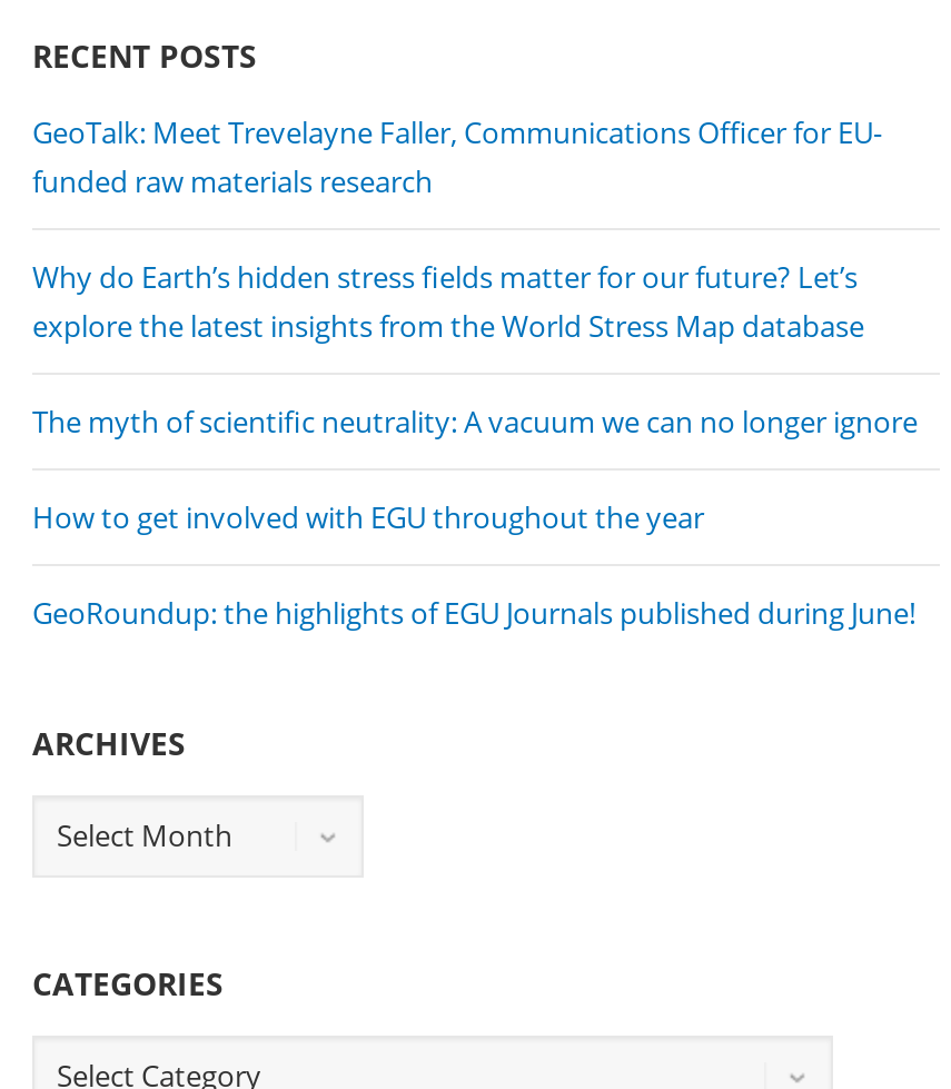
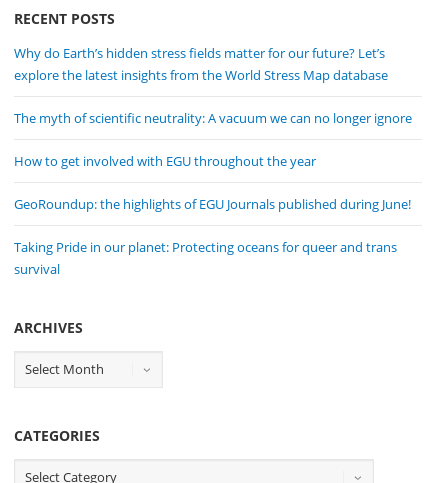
- GeoTalk: Meet Trevelayne Faller, Communications Officer for EU-
- funded raw materials research

moved up: Why do Earth’s hidden stress fields matter for our future? Let’s | explore the latest insights from the World Stress Map database | The myth of scientific neutrality: A vacuum we can no longer ignore | How to get involved with EGU throughout the year | GeoRoundup: the highlights of EGU Journals published during June!

+ Taking Pride in our planet: Protecting oceans for queer and trans
+ survival
